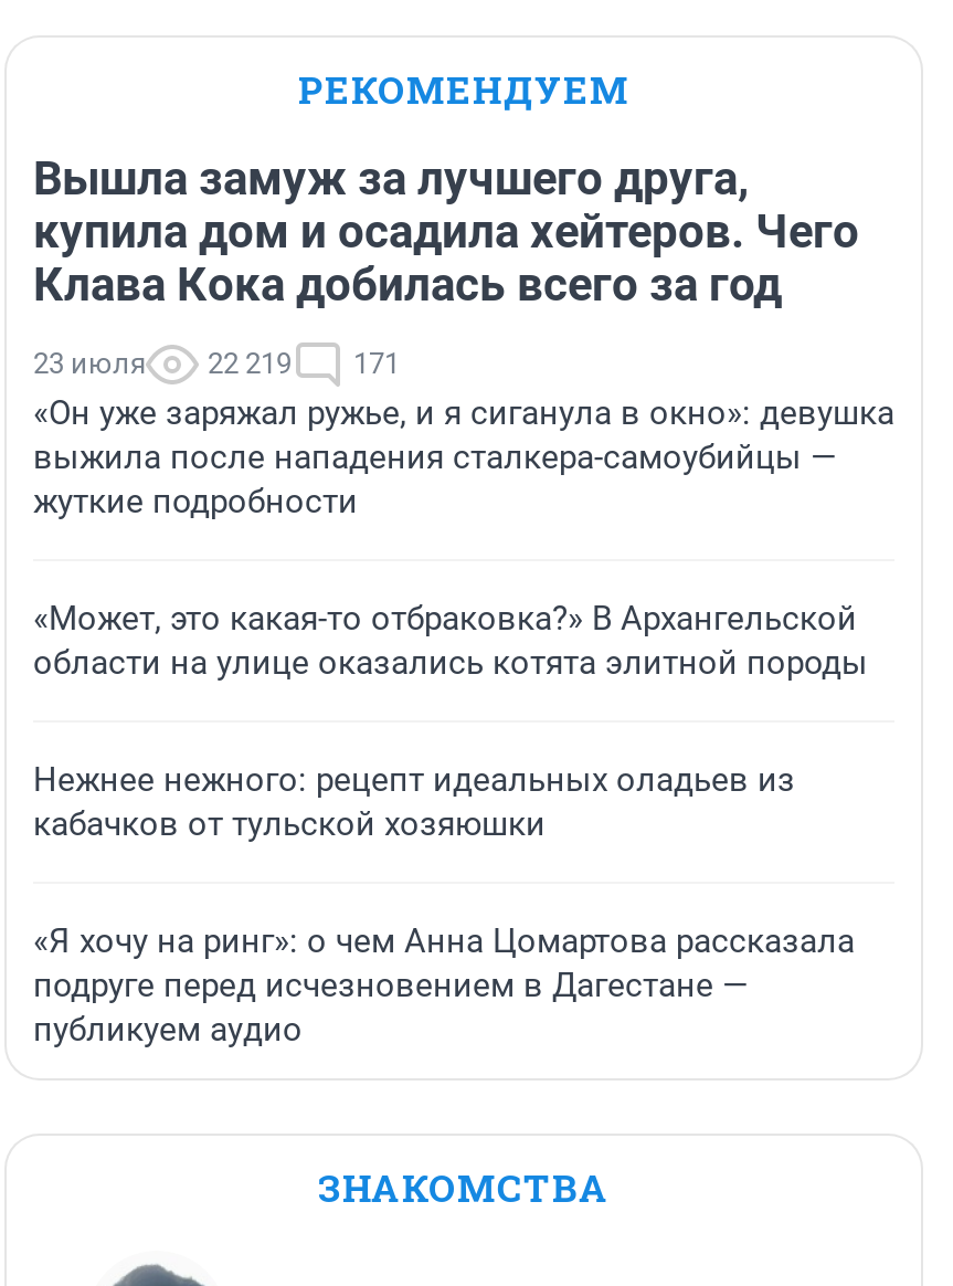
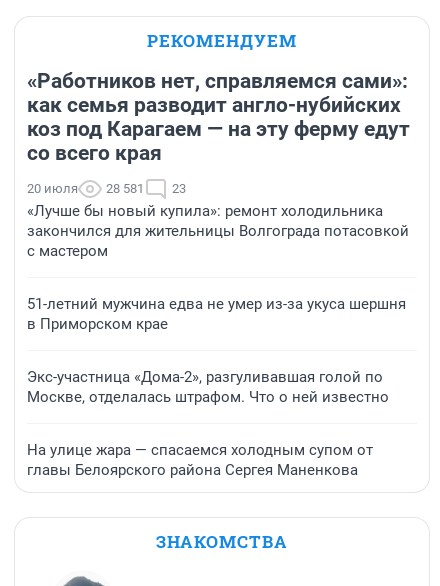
- Вышла замуж за лучшего друга,
- купила дом и осадила хейтеров. Чего
- Клава Кока добилась всего за год
+ «Работников нет, справляемся сами»:
+ как семья разводит англо-нубийских
+ коз под Карагаем — на эту ферму едут
+ со всего края

- 23 июля
- 22 219
- 171
- «Он уже заряжал ружье, и я сиганула в окно»: девушка
- выжила после нападения сталкера-самоубийцы —
- жуткие подробности
+ 20 июля
+ 28 581
+ 23
+ «Лучше бы новый купила»: ремонт холодильника
+ закончился для жительницы Волгограда потасовкой
+ с мастером

- «Может, это какая-то отбраковка?» В Архангельской
- области на улице оказались котята элитной породы
+ 51-летний мужчина едва не умер из-за укуса шершня
+ в Приморском крае

- Нежнее нежного: рецепт идеальных оладьев из
- кабачков от тульской хозяюшки
+ Экс-участница «Дома-2», разгуливавшая голой по
+ Москве, отделалась штрафом. Что о ней известно

- «Я хочу на ринг»: о чем Анна Цомартова рассказала
- подруге перед исчезновением в Дагестане —
- публикуем аудио
+ На улице жара — спасаемся холодным супом от
+ главы Белоярского района Сергея Маненкова
